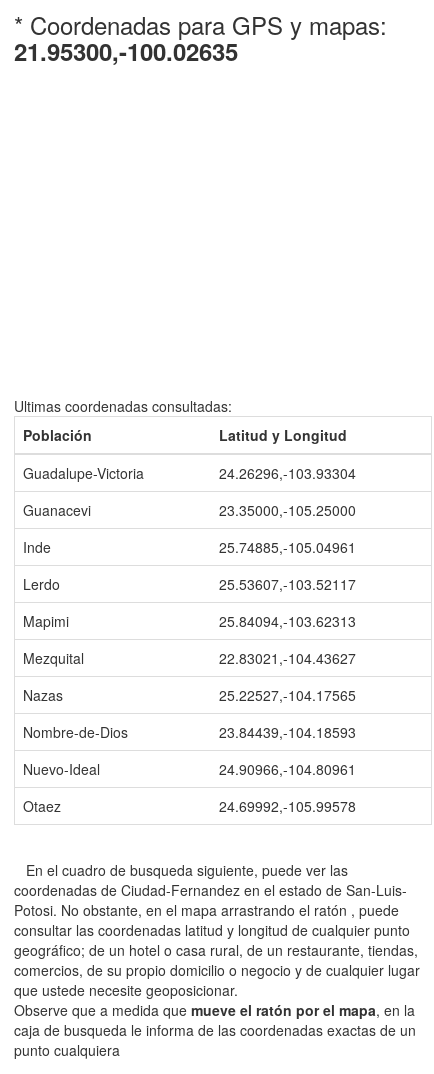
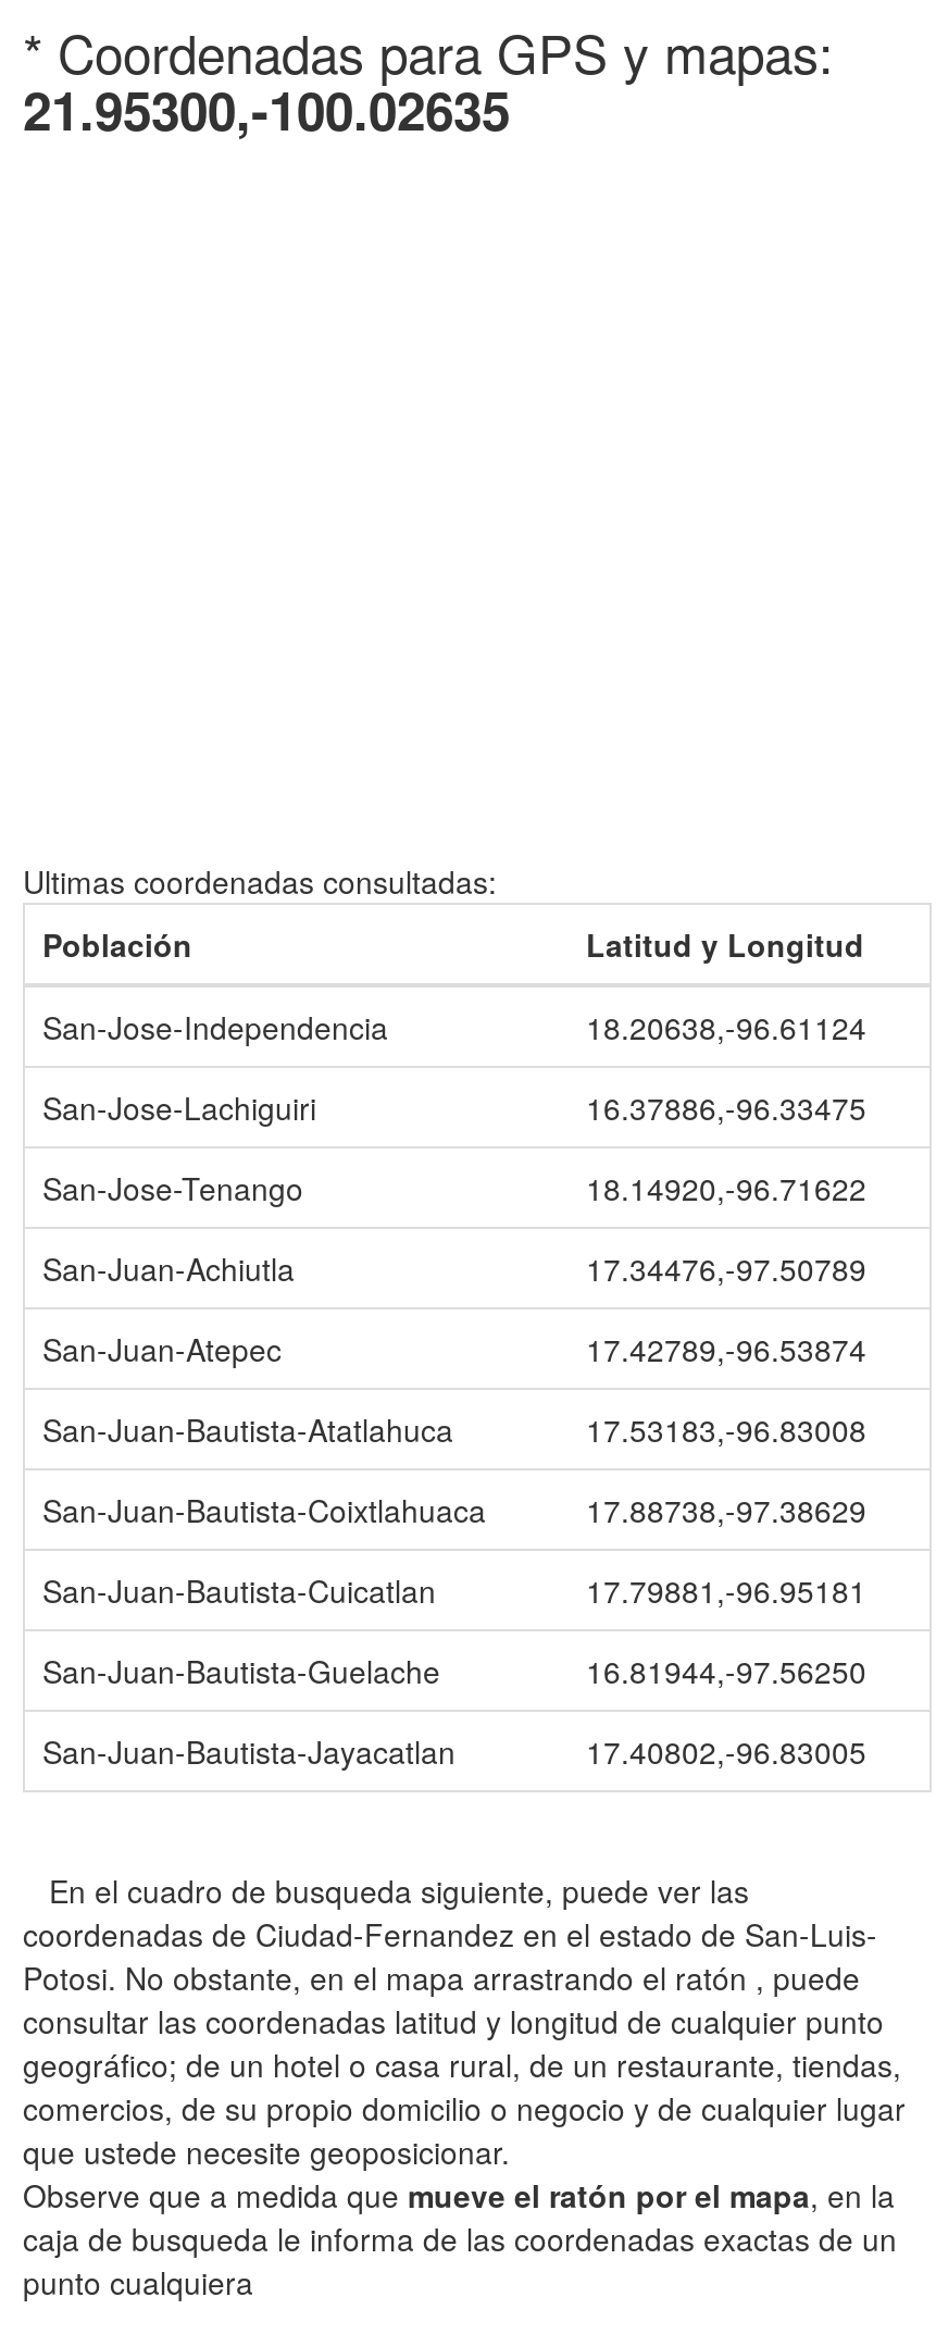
- Guadalupe-Victoria
- 24.26296,-103.93304
+ San-Jose-Independencia
+ 18.20638,-96.61124

- Guanacevi
- 23.35000,-105.25000
+ San-Jose-Lachiguiri
+ 16.37886,-96.33475

- Inde
- 25.74885,-105.04961
+ San-Jose-Tenango
+ 18.14920,-96.71622

- Lerdo
- 25.53607,-103.52117
+ San-Juan-Achiutla
+ 17.34476,-97.50789

- Mapimi
- 25.84094,-103.62313
+ San-Juan-Atepec
+ 17.42789,-96.53874

- Mezquital
- 22.83021,-104.43627
+ San-Juan-Bautista-Atatlahuca
+ 17.53183,-96.83008

- Nazas
- 25.22527,-104.17565
+ San-Juan-Bautista-Coixtlahuaca
+ 17.88738,-97.38629

- Nombre-de-Dios
- 23.84439,-104.18593
+ San-Juan-Bautista-Cuicatlan
+ 17.79881,-96.95181

- Nuevo-Ideal
- 24.90966,-104.80961
+ San-Juan-Bautista-Guelache
+ 16.81944,-97.56250

- Otaez
- 24.69992,-105.99578
+ San-Juan-Bautista-Jayacatlan
+ 17.40802,-96.83005
